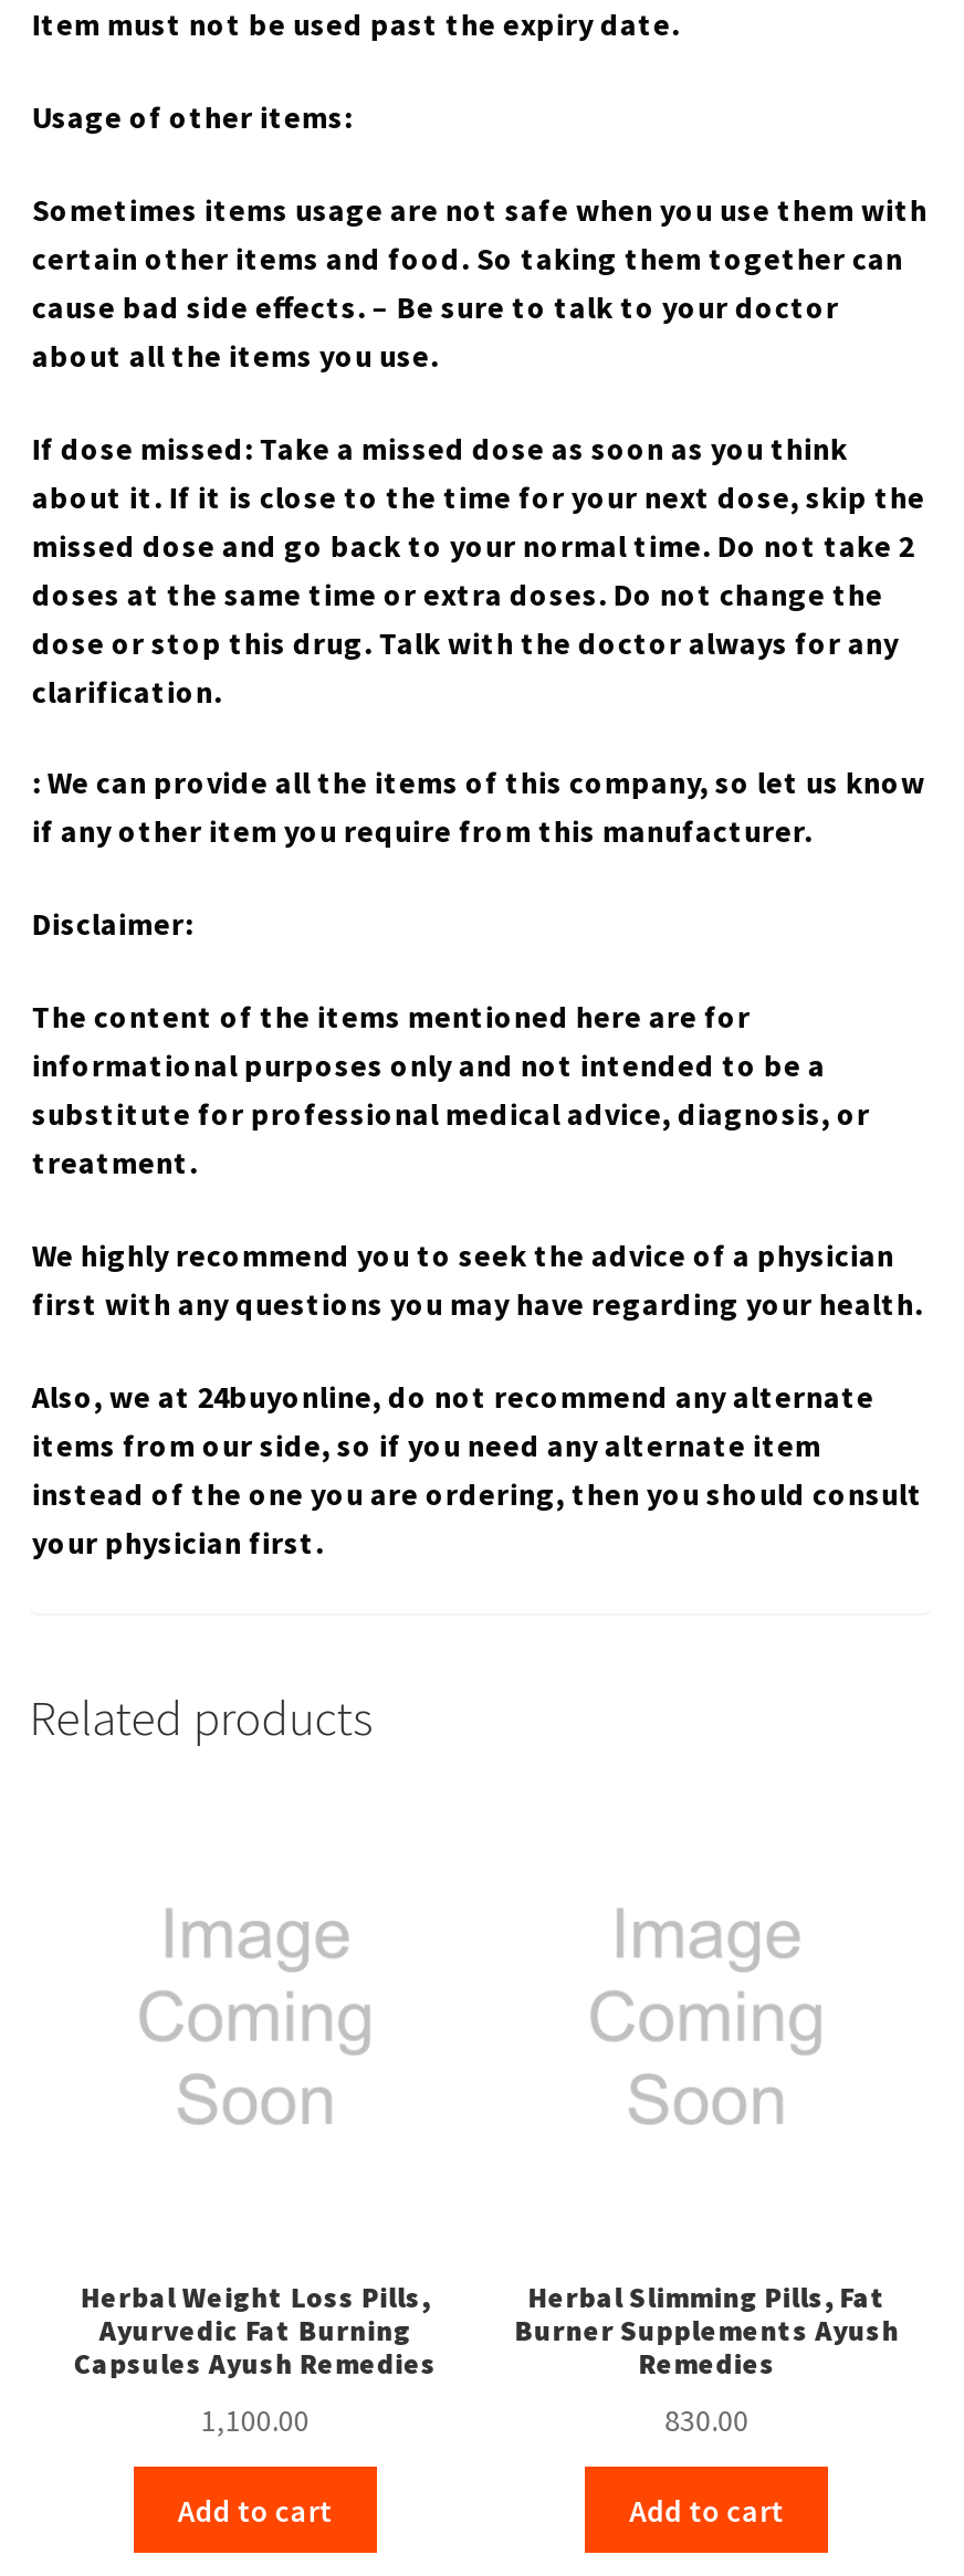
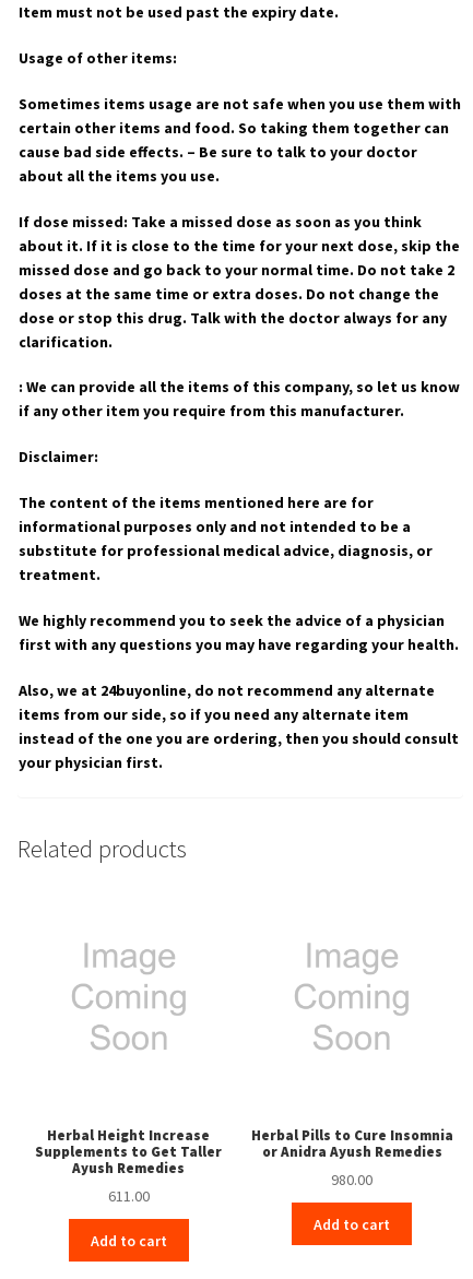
- Herbal Weight Loss Pills,
- Ayurvedic Fat Burning
- Capsules Ayush Remedies
- 1,100.00
+ Herbal Height Increase
+ Supplements to Get Taller
+ Ayush Remedies
+ 611.00

- Herbal Slimming Pills, Fat
- Burner Supplements Ayush
- Remedies
- 830.00
+ Herbal Pills to Cure Insomnia
+ or Anidra Ayush Remedies
+ 980.00
